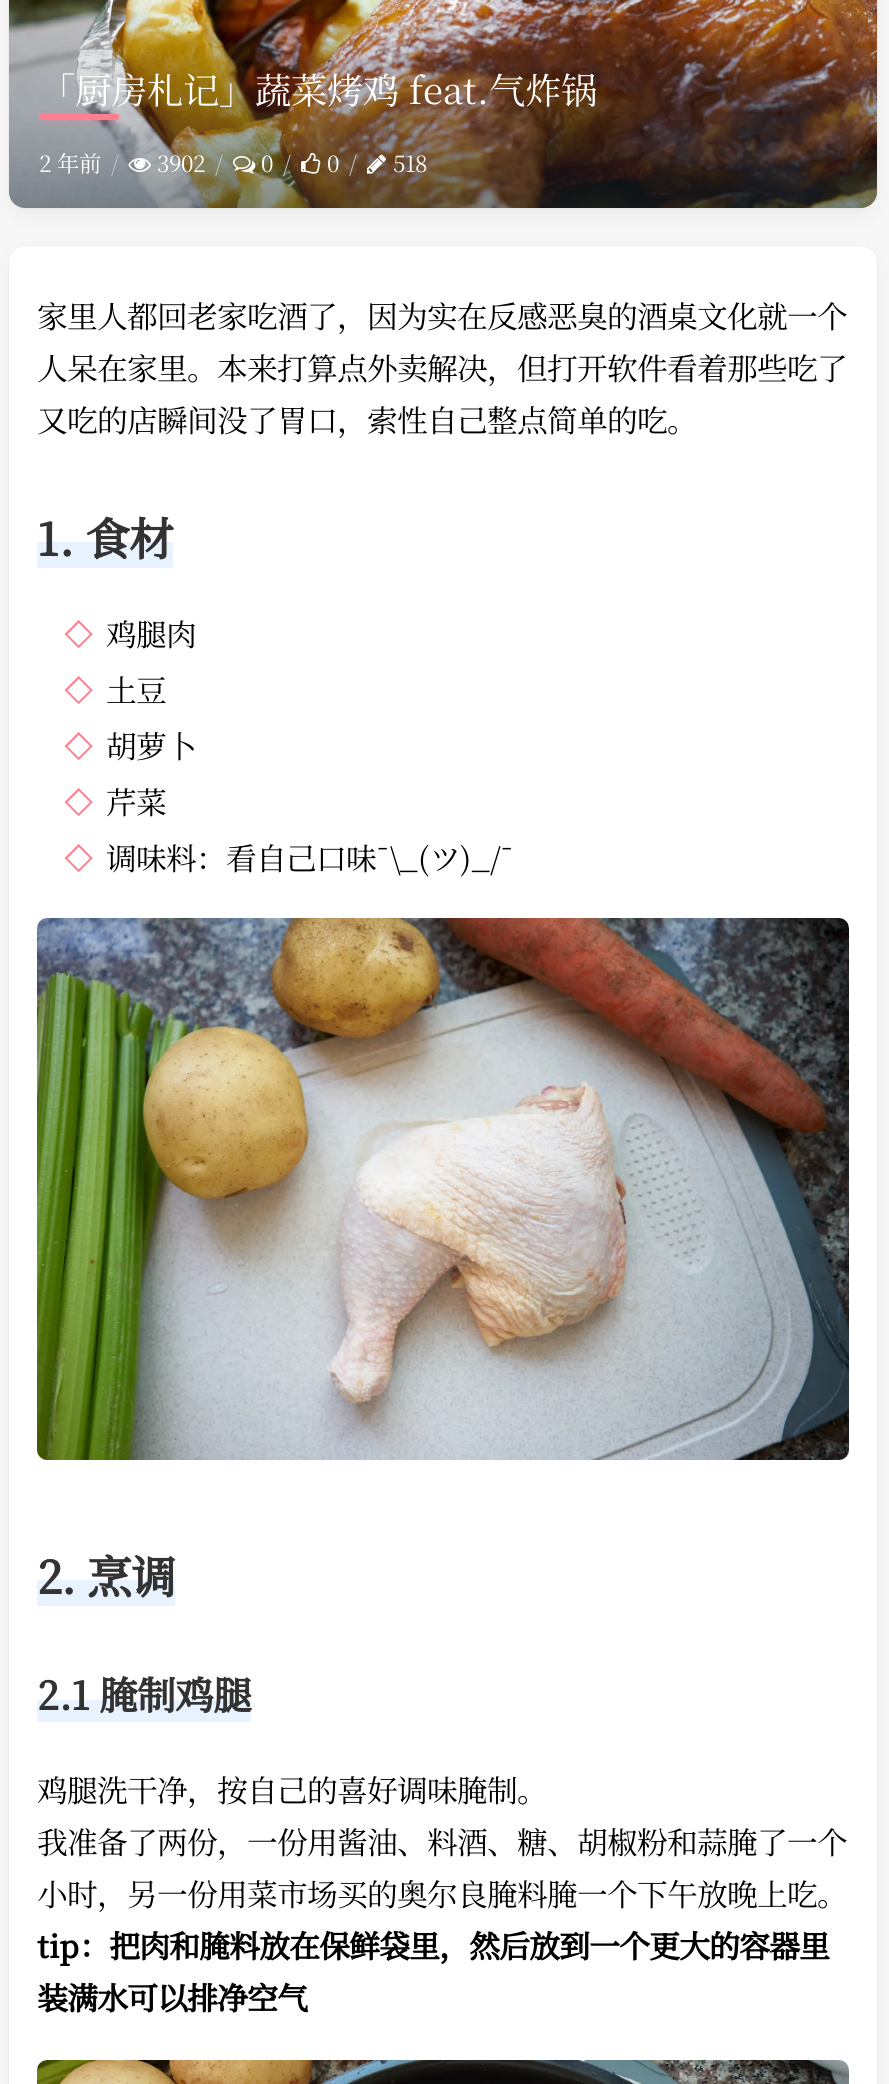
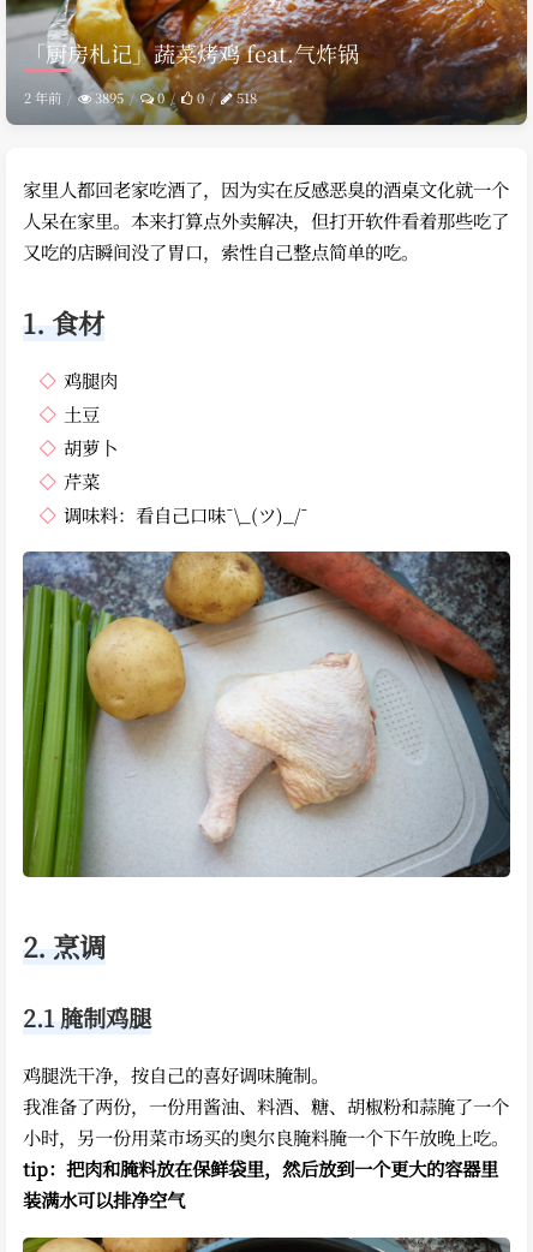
- 2 年前 3902 0 0 518
+ 2 年前 3895 0 0 518
